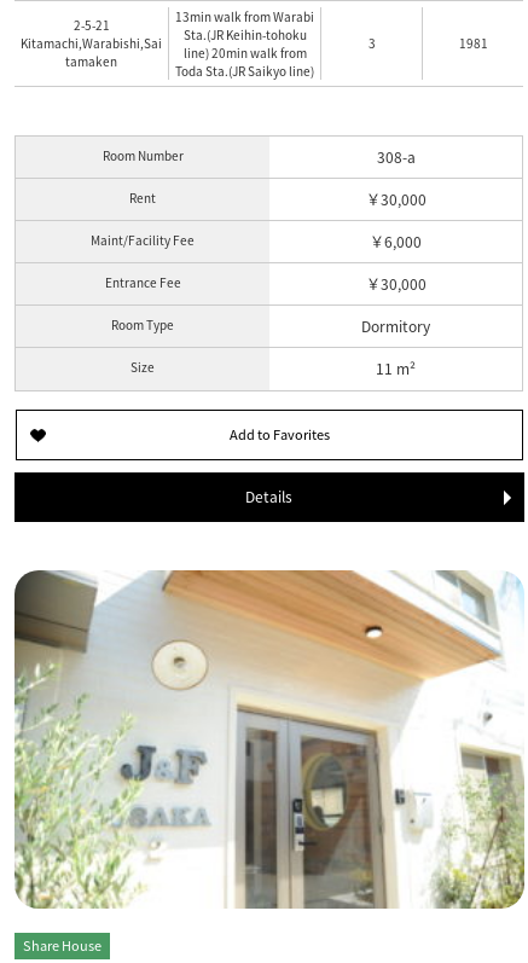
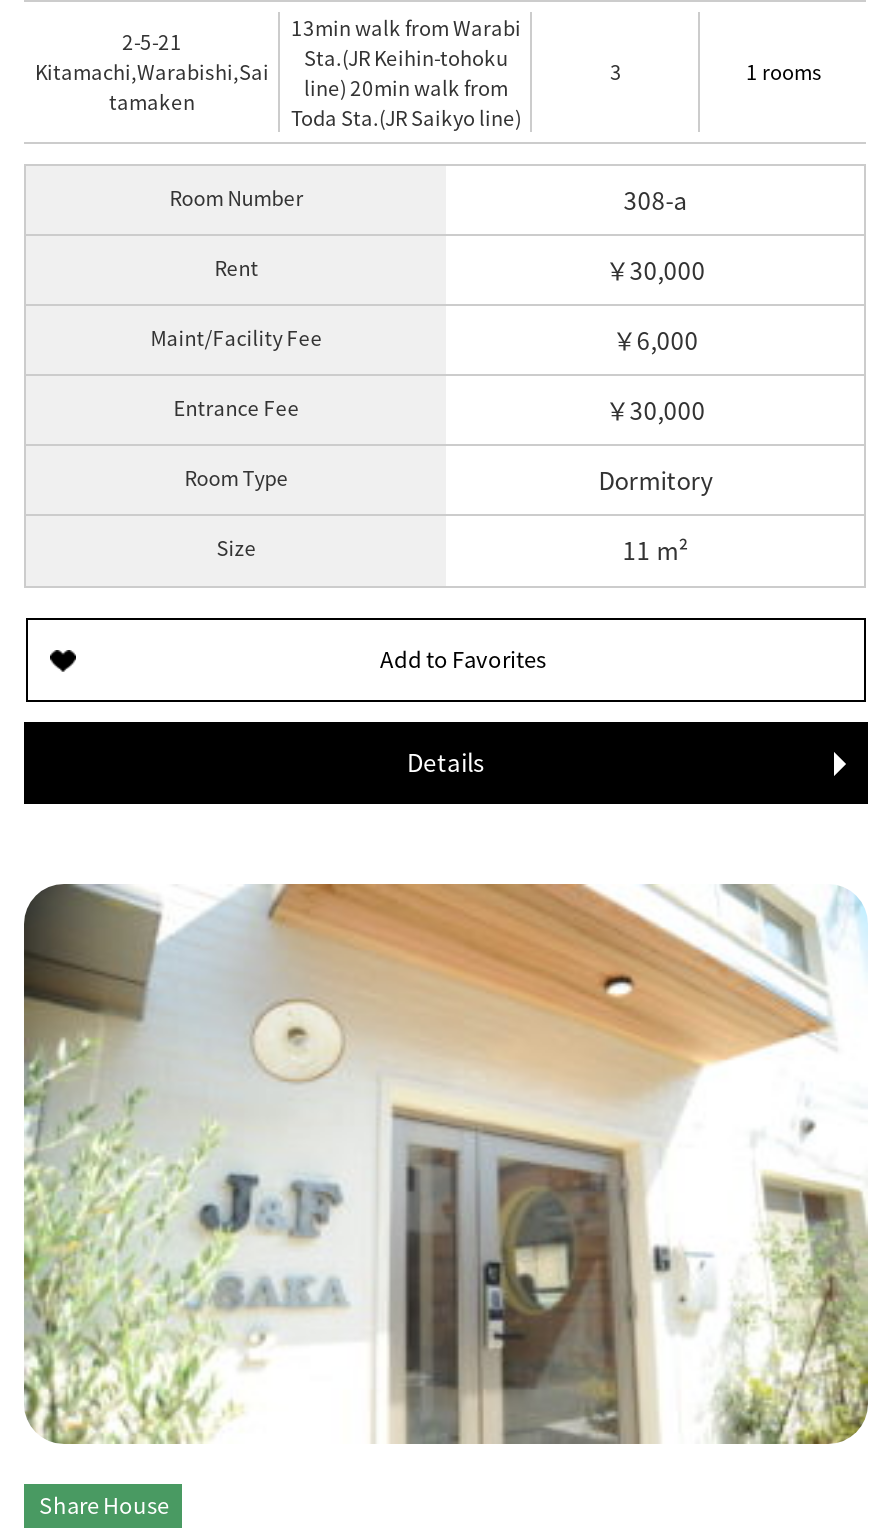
- 1981
+ 1 rooms
